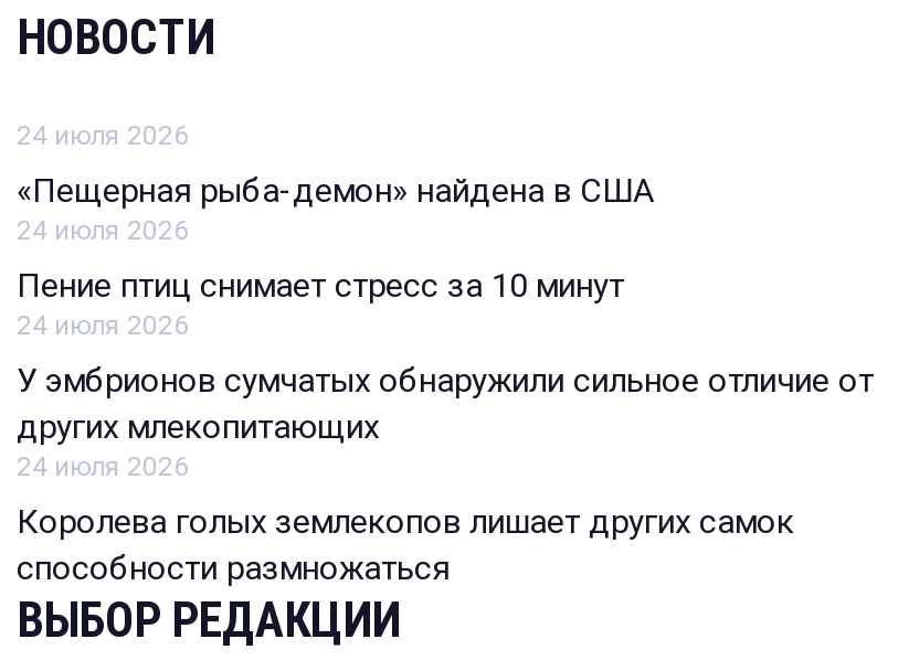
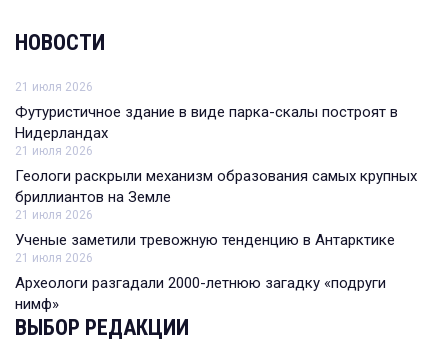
- 24 июля 2026
+ 21 июля 2026

- «Пещерная рыба-демон» найдена в США
- 24 июля 2026
+ Футуристичное здание в виде парка-скалы построят в
+ Нидерландах
+ 21 июля 2026

- Пение птиц снимает стресс за 10 минут
- 24 июля 2026
+ Геологи раскрыли механизм образования самых крупных
+ бриллиантов на Земле
+ 21 июля 2026

- У эмбрионов сумчатых обнаружили сильное отличие от
- других млекопитающих
- 24 июля 2026
+ Ученые заметили тревожную тенденцию в Антарктике
+ 21 июля 2026

- Королева голых землекопов лишает других самок
- способности размножаться
+ Археологи разгадали 2000-летнюю загадку «подруги
+ нимф»
